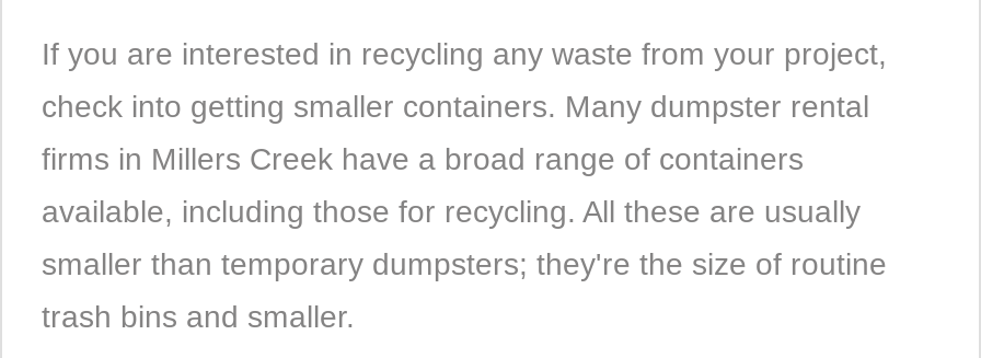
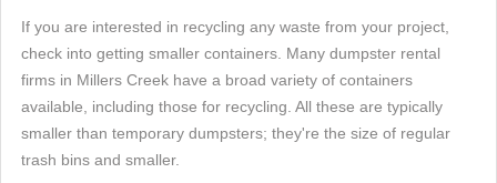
- firms in Millers Creek have a broad range of containers
+ firms in Millers Creek have a broad variety of containers

- available, including those for recycling. All these are usually
+ available, including those for recycling. All these are typically

- smaller than temporary dumpsters; they're the size of routine
+ smaller than temporary dumpsters; they're the size of regular
